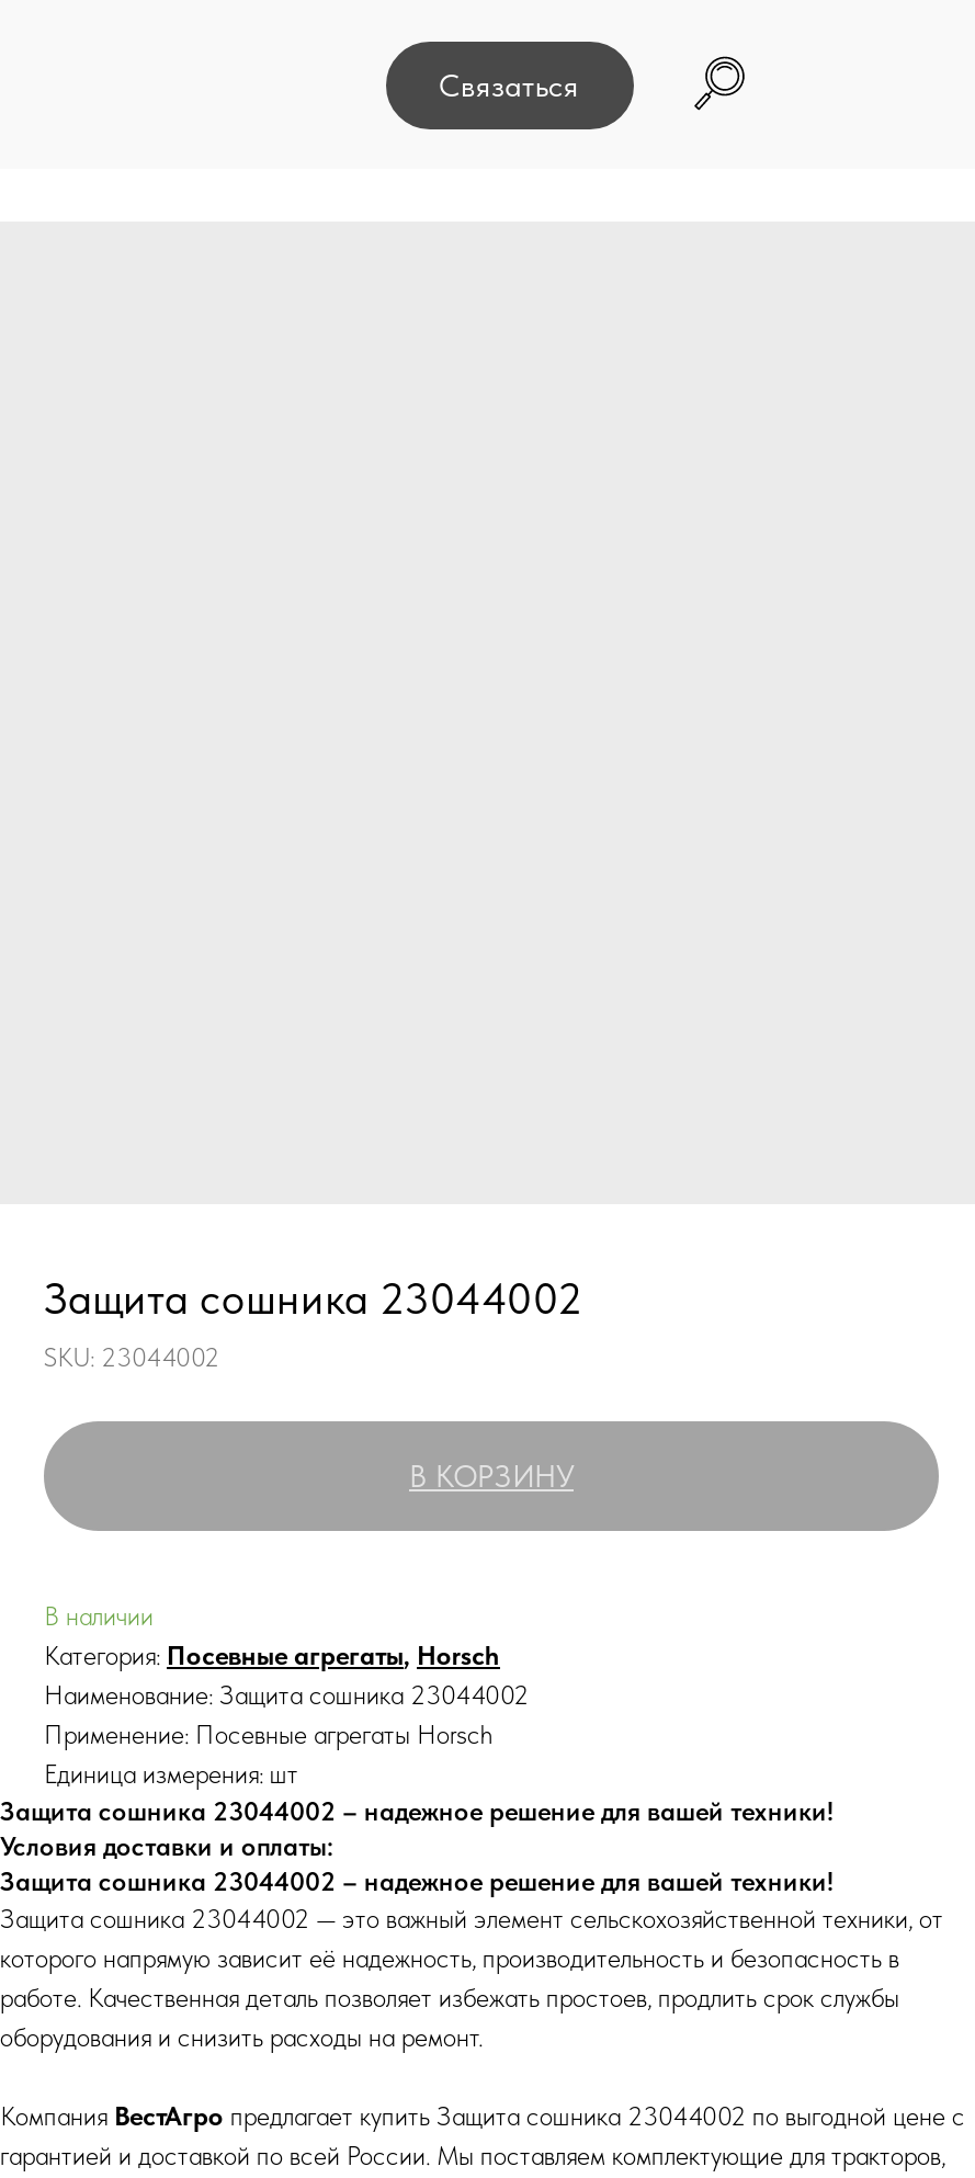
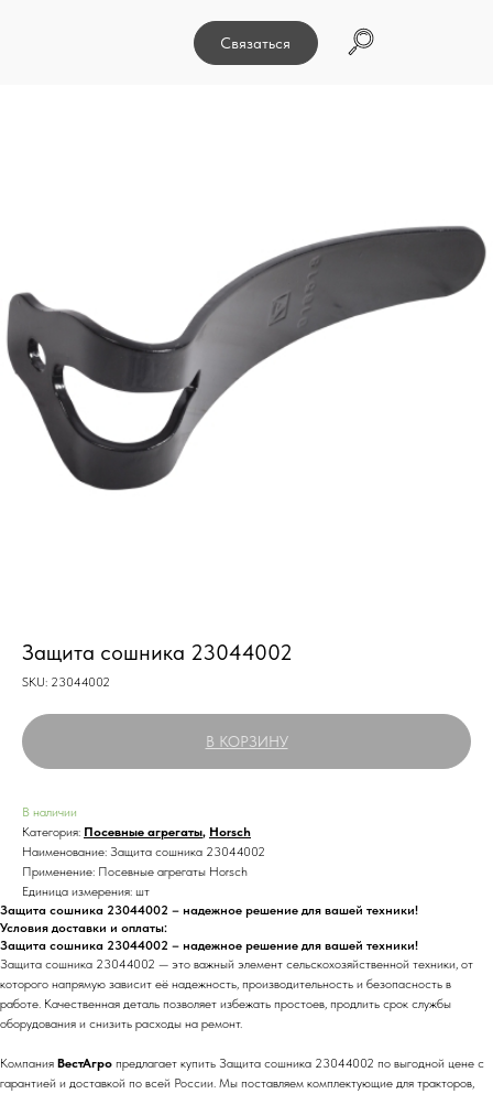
+ [image]
